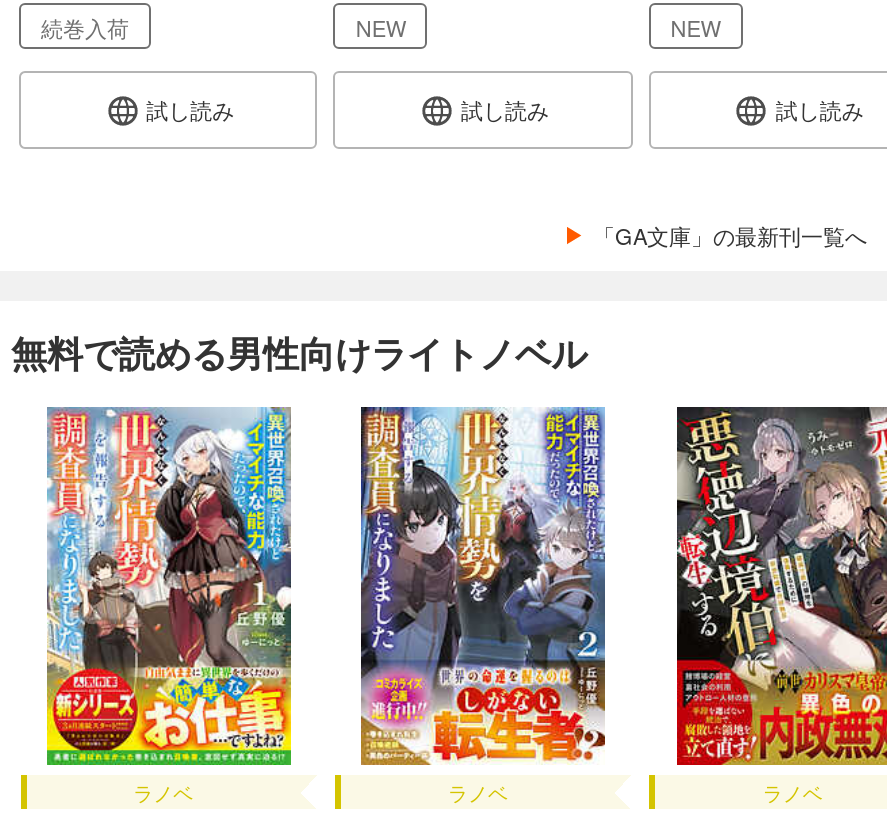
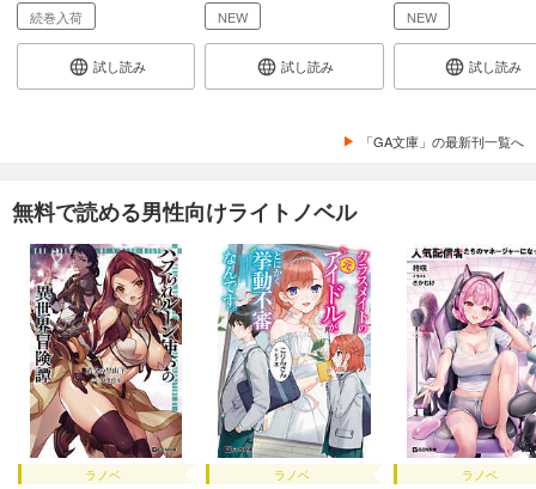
- [image]
+ [image]

- [image]
+ [image]

- [image]
+ [image]
